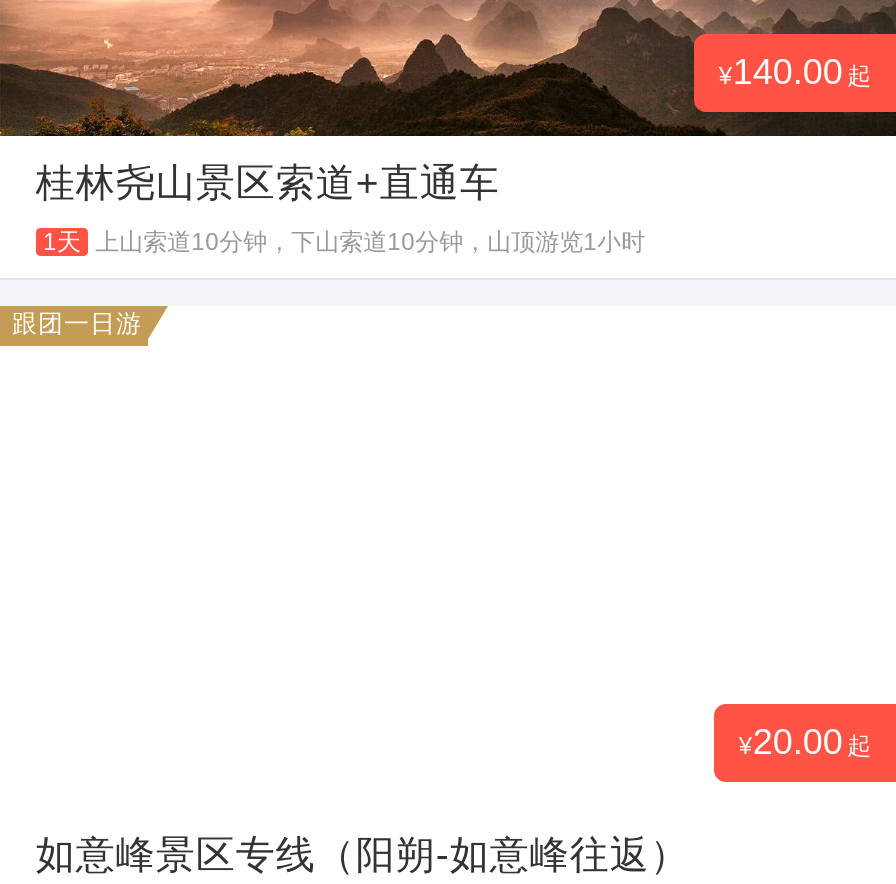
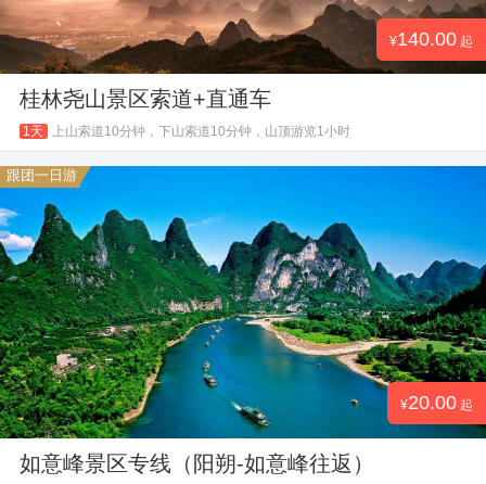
+ [image]
